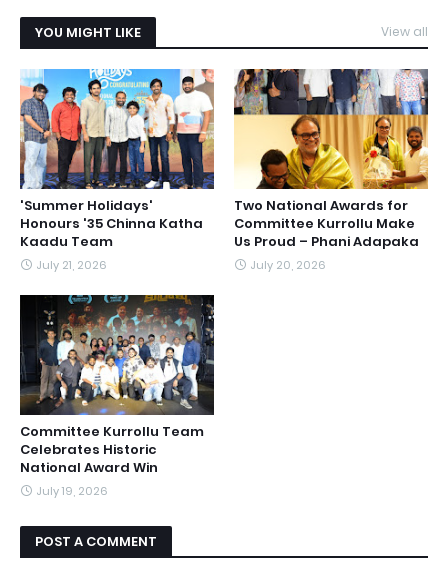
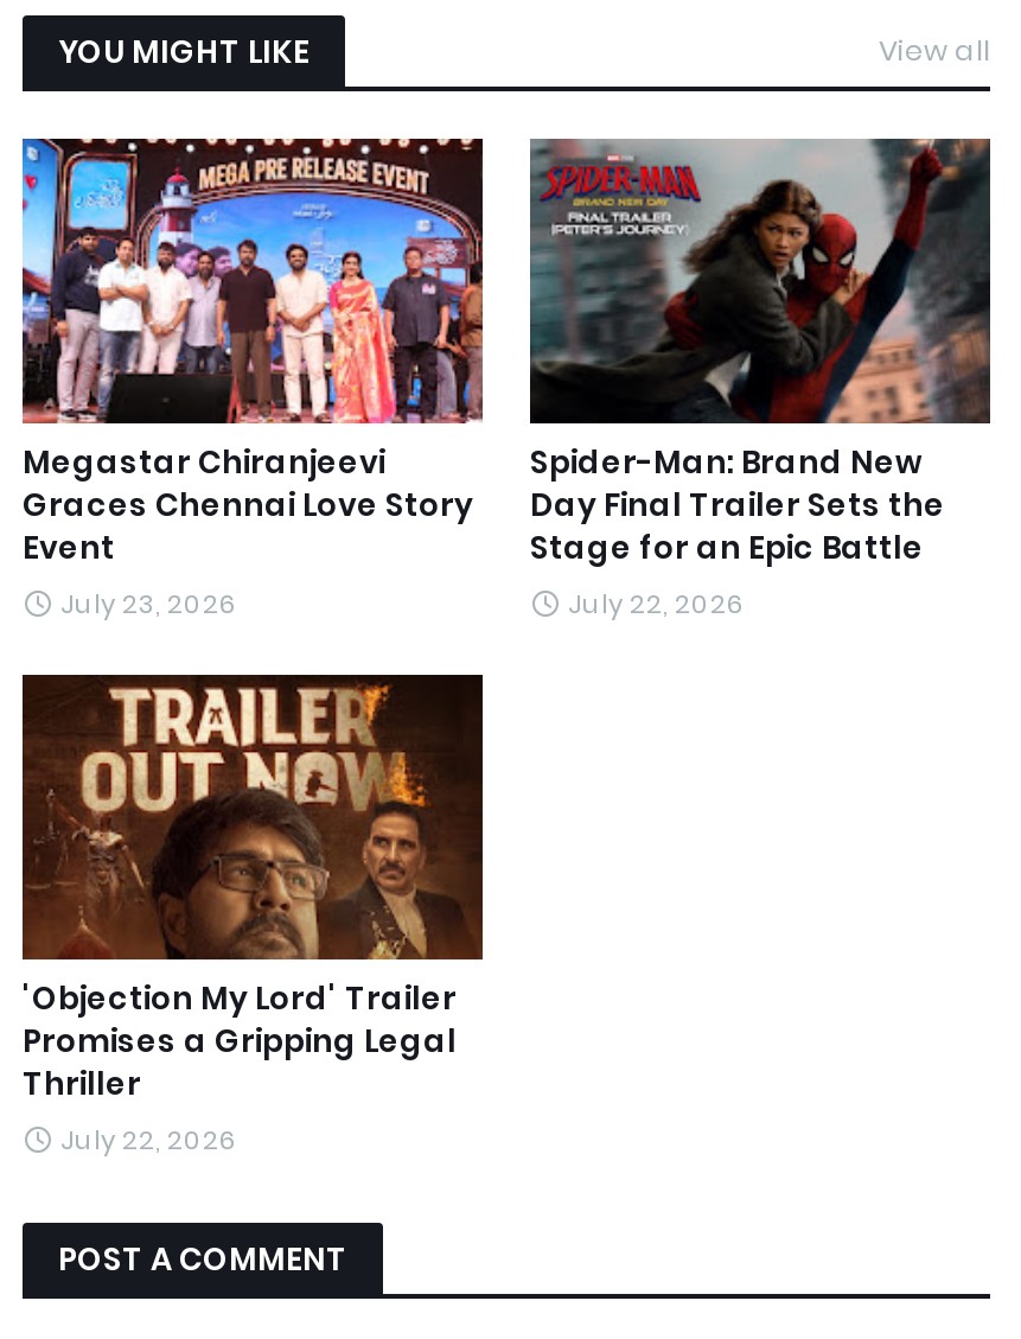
- [image]
- 'Summer Holidays'
- Honours '35 Chinna Katha
- Kaadu Team
- July 21, 2026
+ [image]
+ Megastar Chiranjeevi
+ Graces Chennai Love Story
+ Event
+ July 23, 2026

- [image]
- Two National Awards for
- Committee Kurrollu Make
- Us Proud – Phani Adapaka
- July 20, 2026
+ [image]
+ Spider-Man: Brand New
+ Day Final Trailer Sets the
+ Stage for an Epic Battle
+ July 22, 2026

- [image]
- Committee Kurrollu Team
- Celebrates Historic
- National Award Win
- July 19, 2026
+ [image]
+ 'Objection My Lord' Trailer
+ Promises a Gripping Legal
+ Thriller
+ July 22, 2026
